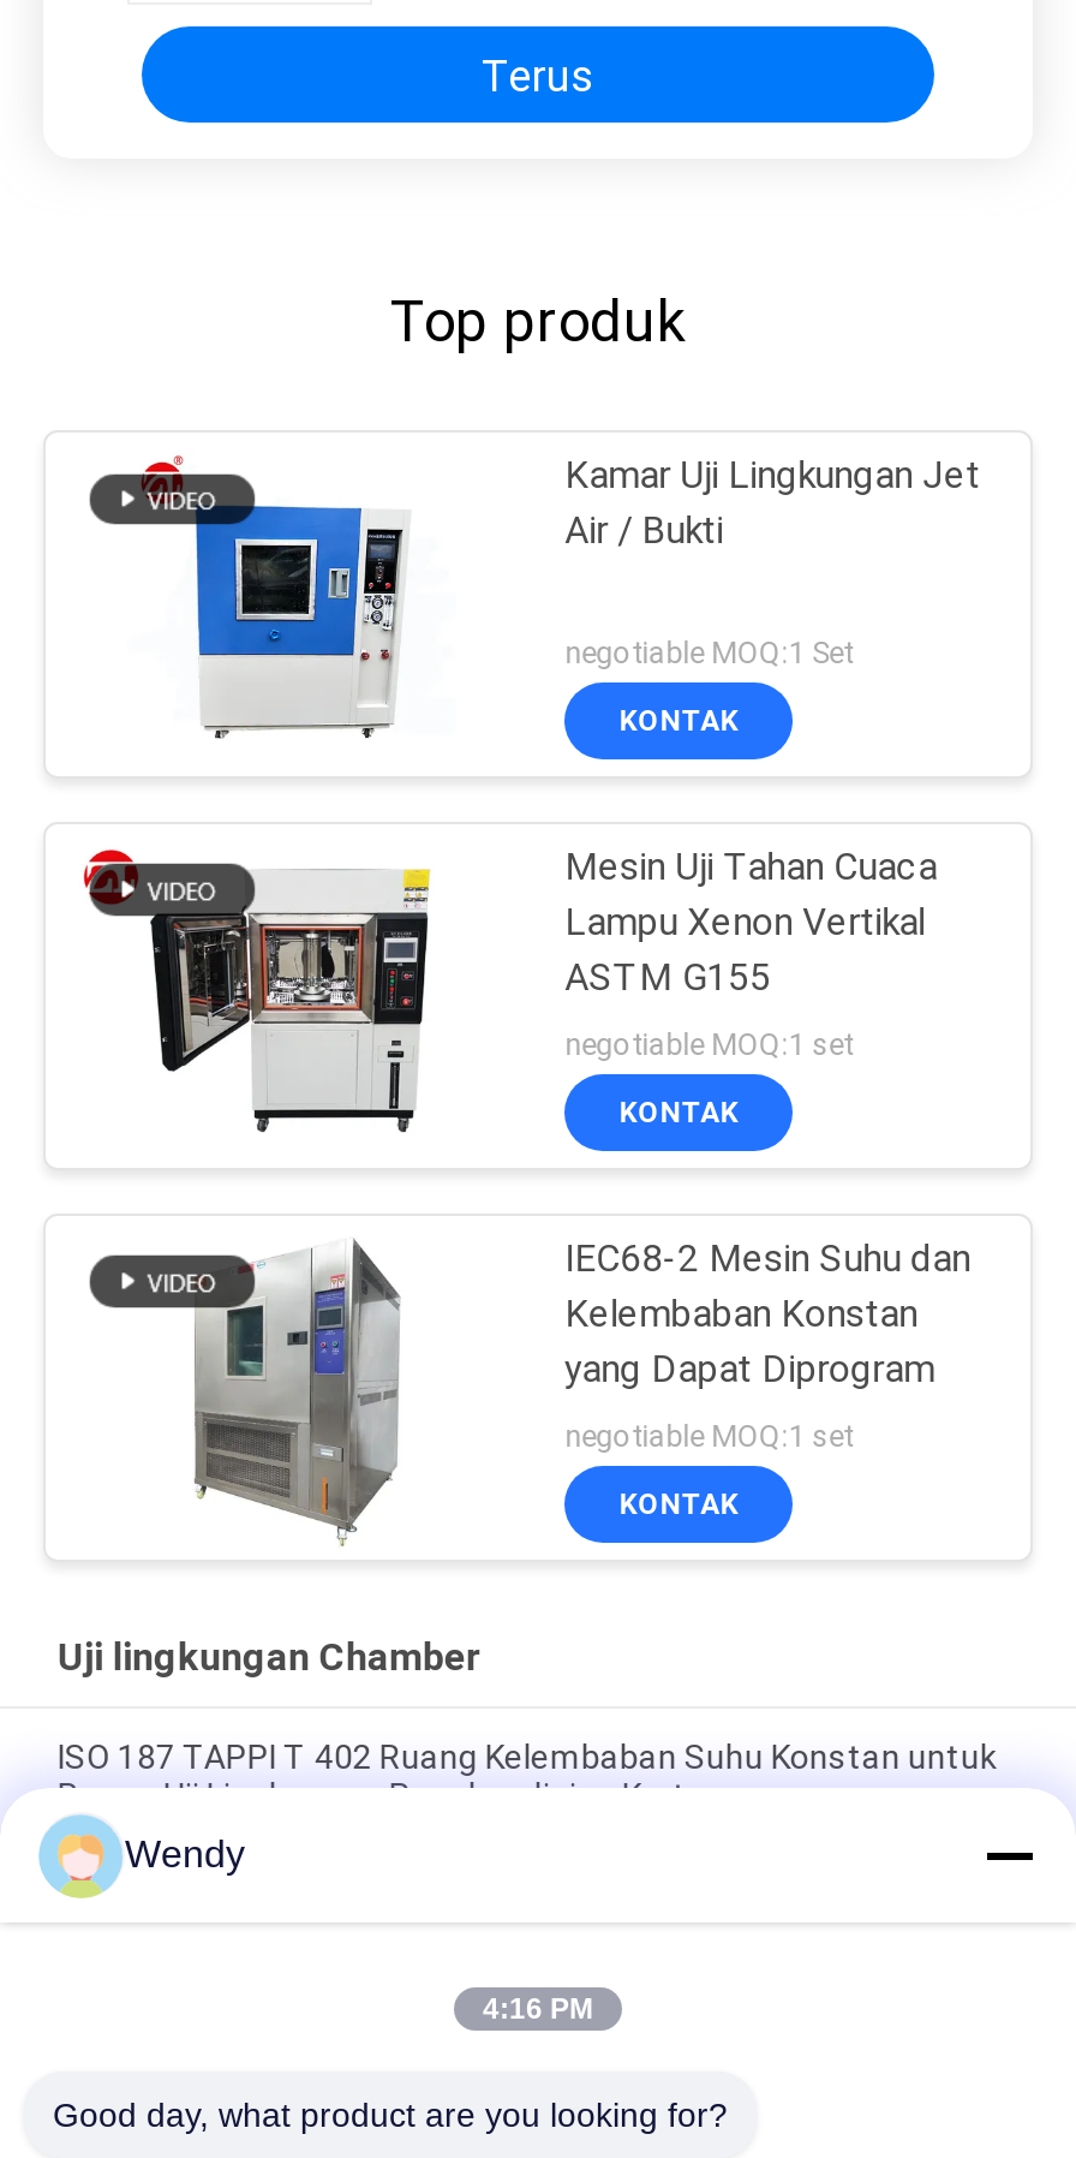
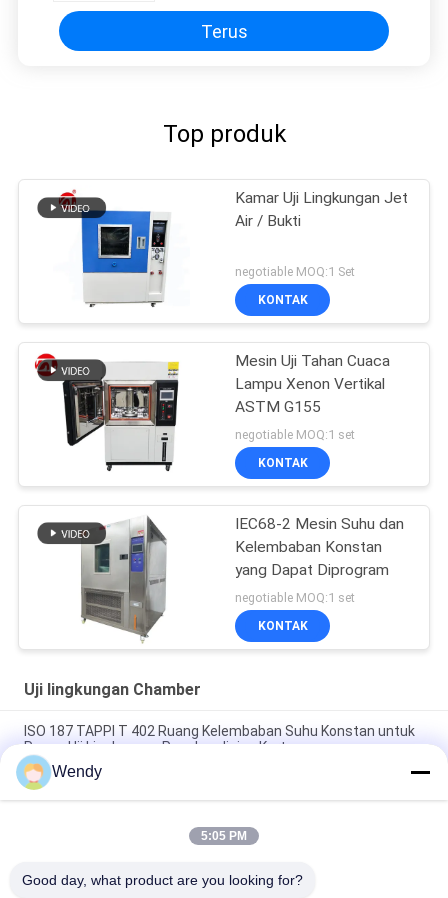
- 4:16 PM
+ 5:05 PM
